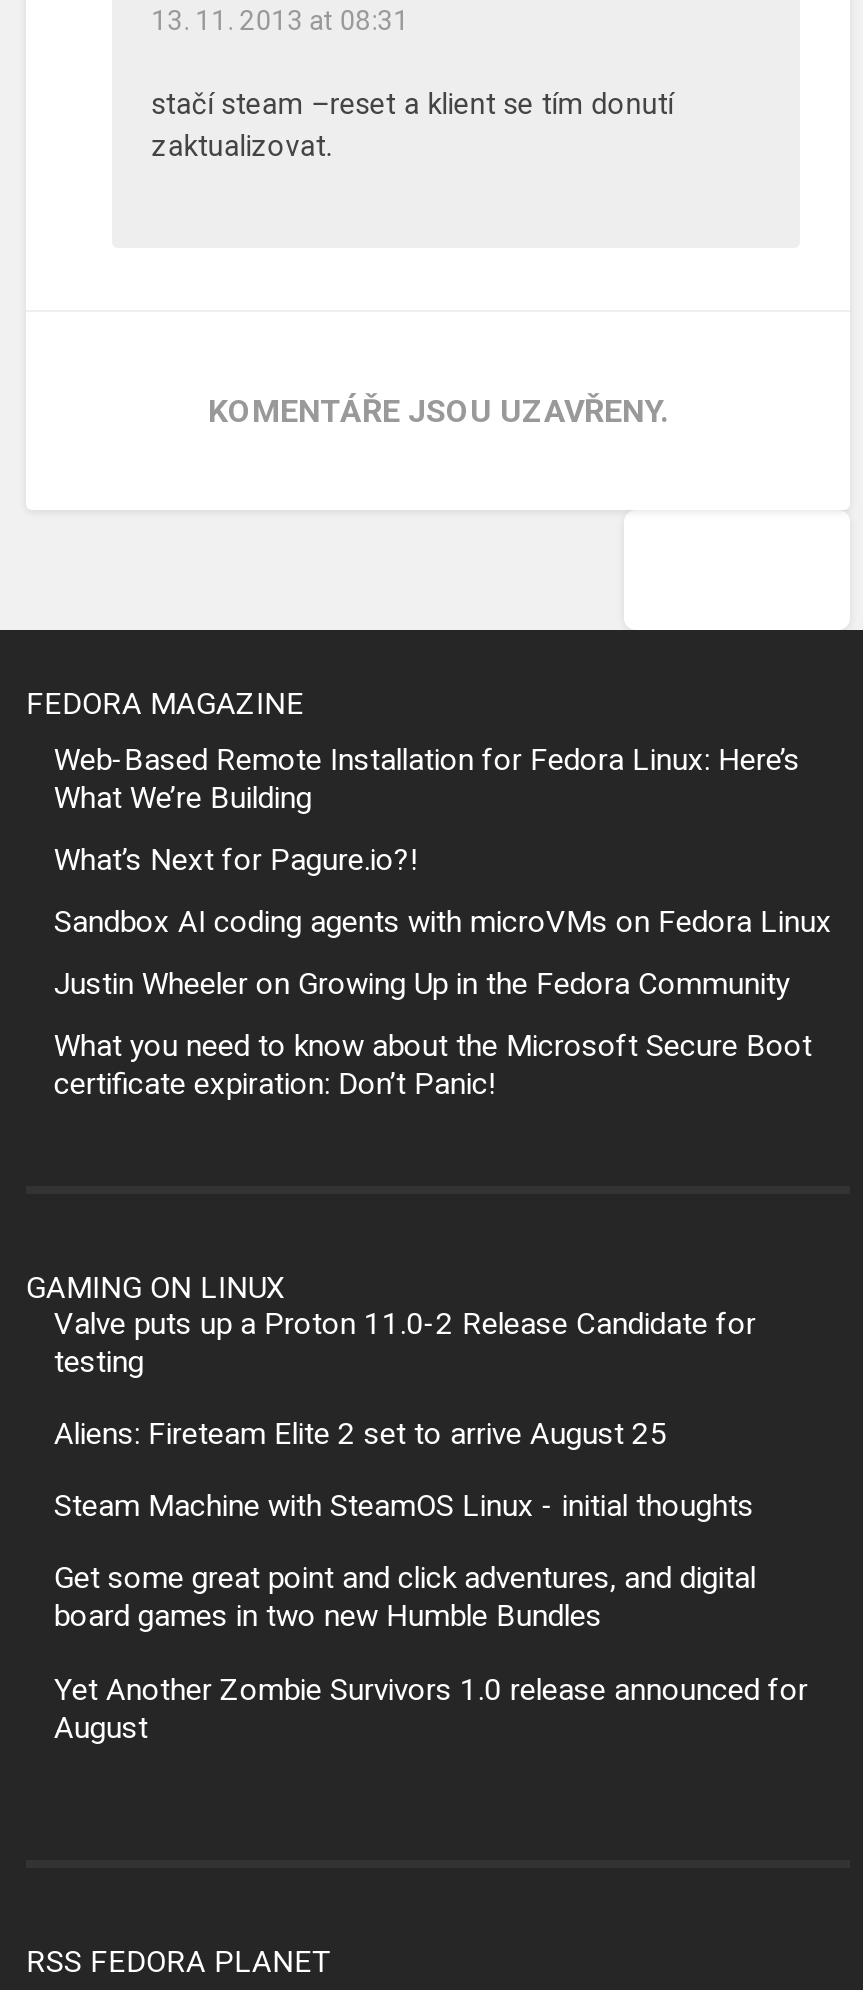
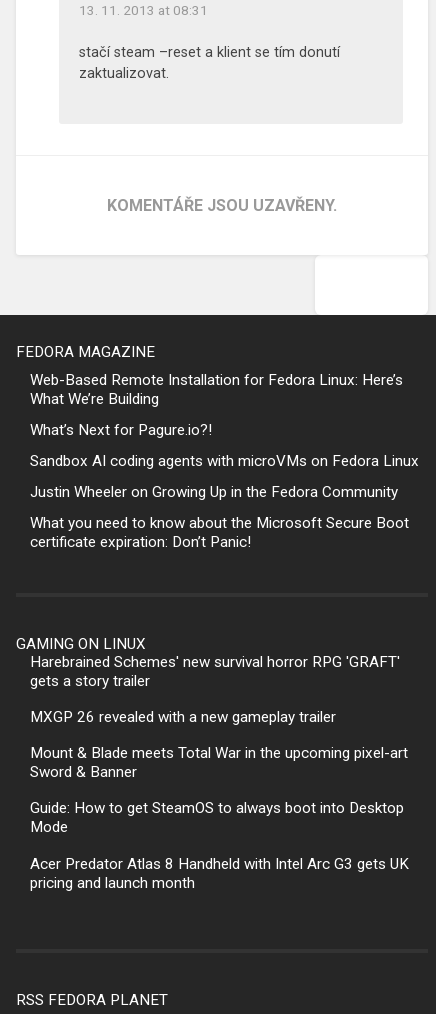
- Valve puts up a Proton 11.0-2 Release Candidate for
- testing
+ Harebrained Schemes' new survival horror RPG 'GRAFT'
+ gets a story trailer

- Aliens: Fireteam Elite 2 set to arrive August 25
+ MXGP 26 revealed with a new gameplay trailer

- Steam Machine with SteamOS Linux - initial thoughts
+ Mount & Blade meets Total War in the upcoming pixel-art
+ Sword & Banner

- Get some great point and click adventures, and digital
- board games in two new Humble Bundles
+ Guide: How to get SteamOS to always boot into Desktop
+ Mode

- Yet Another Zombie Survivors 1.0 release announced for
- August
+ Acer Predator Atlas 8 Handheld with Intel Arc G3 gets UK
+ pricing and launch month
